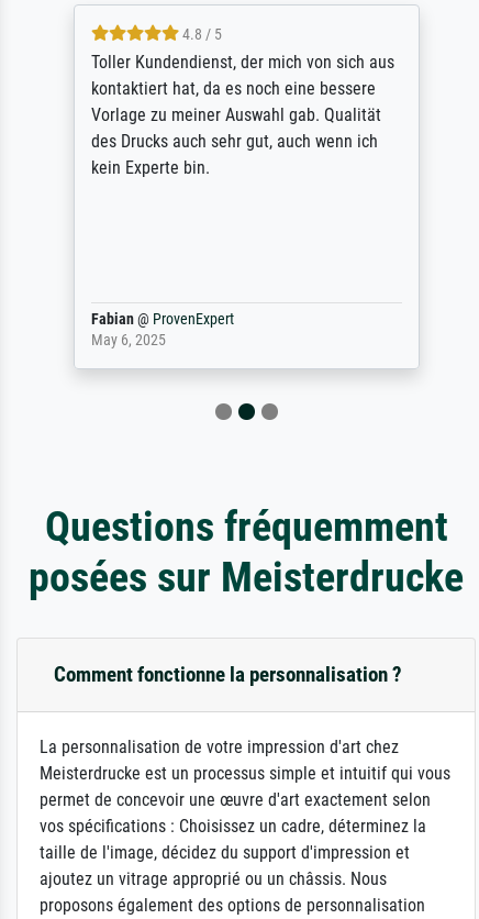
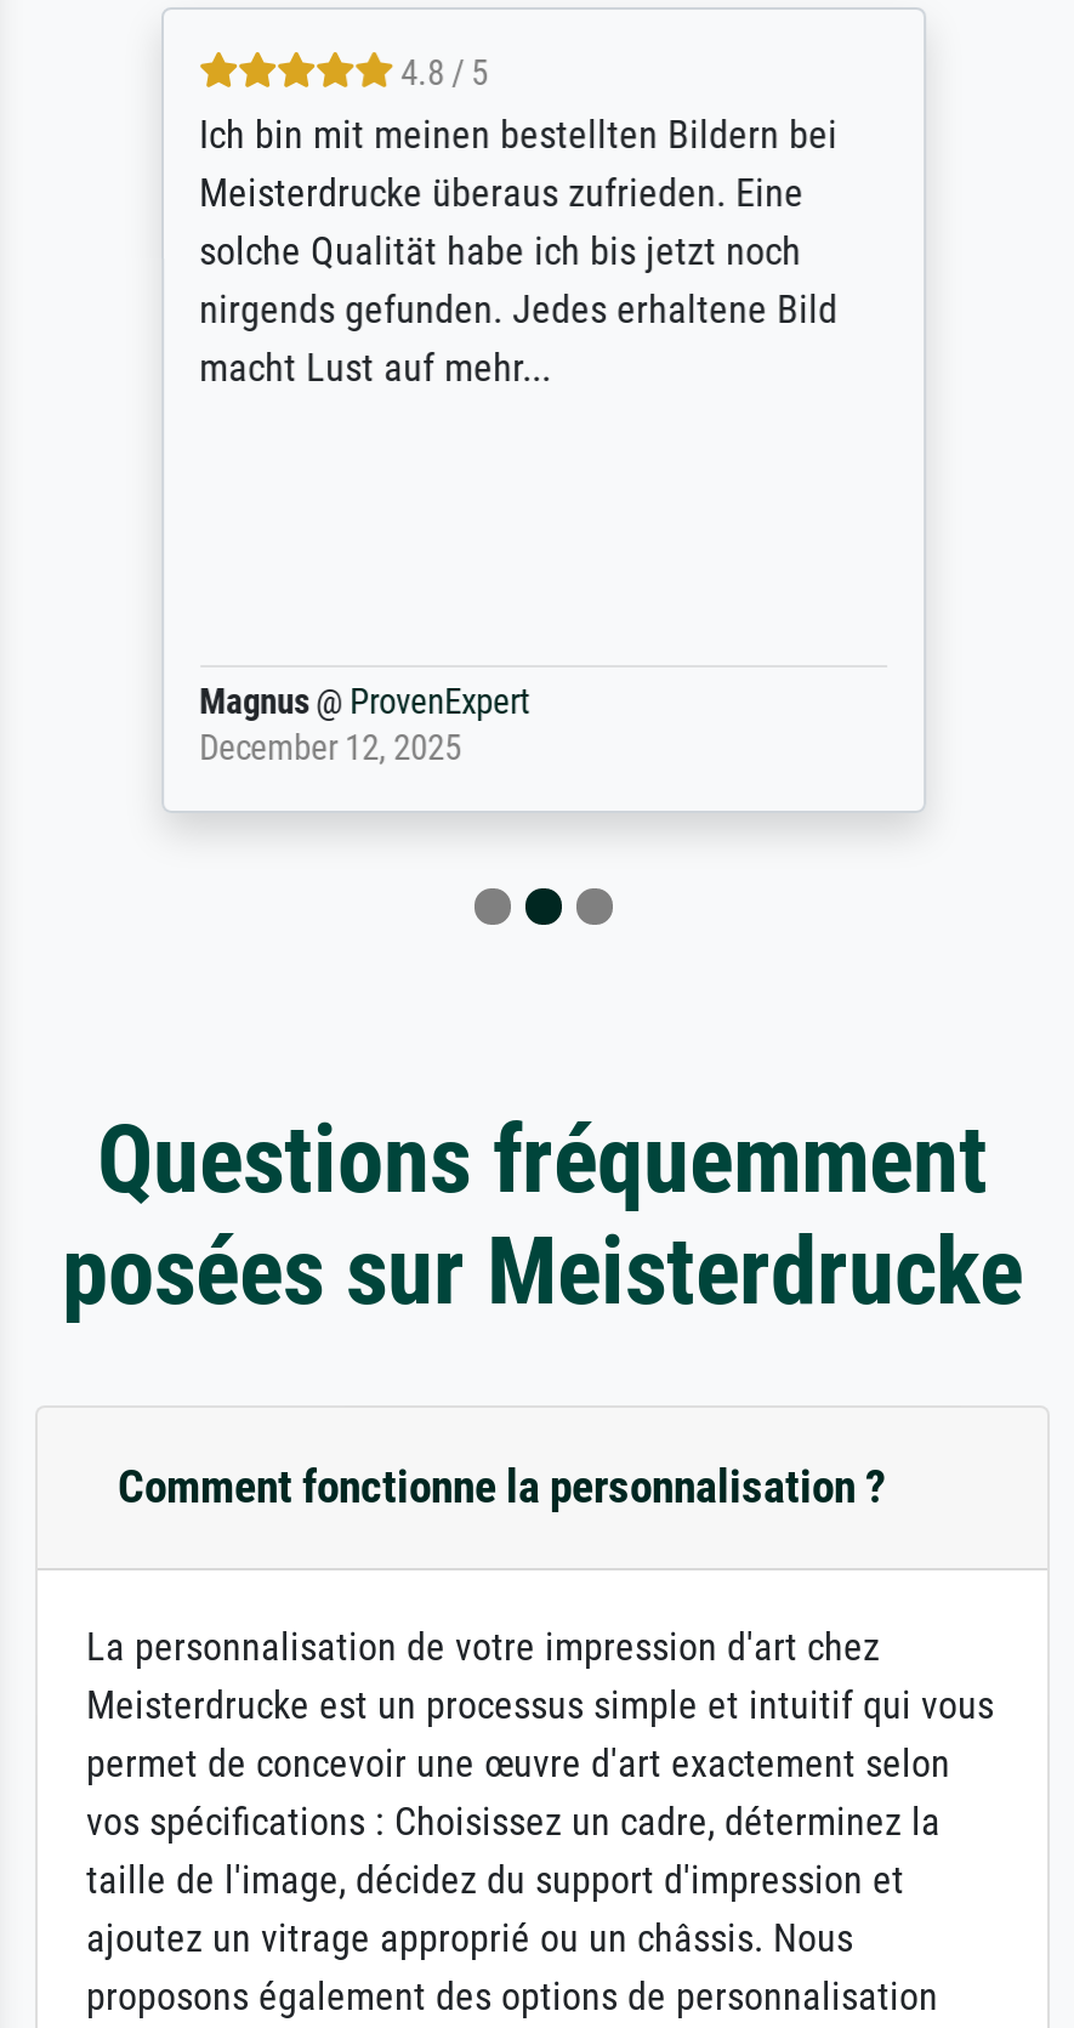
- Toller Kundendienst, der mich von sich aus
- kontaktiert hat, da es noch eine bessere
- Vorlage zu meiner Auswahl gab. Qualität
- des Drucks auch sehr gut, auch wenn ich
- kein Experte bin.
+ Ich bin mit meinen bestellten Bildern bei
+ Meisterdrucke überaus zufrieden. Eine
+ solche Qualität habe ich bis jetzt noch
+ nirgends gefunden. Jedes erhaltene Bild
+ macht Lust auf mehr...

- Fabian @ ProvenExpert
- May 6, 2025
+ Magnus @ ProvenExpert
+ December 12, 2025
